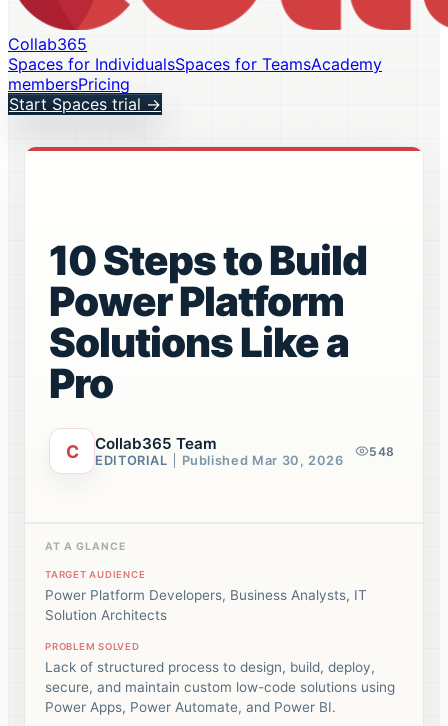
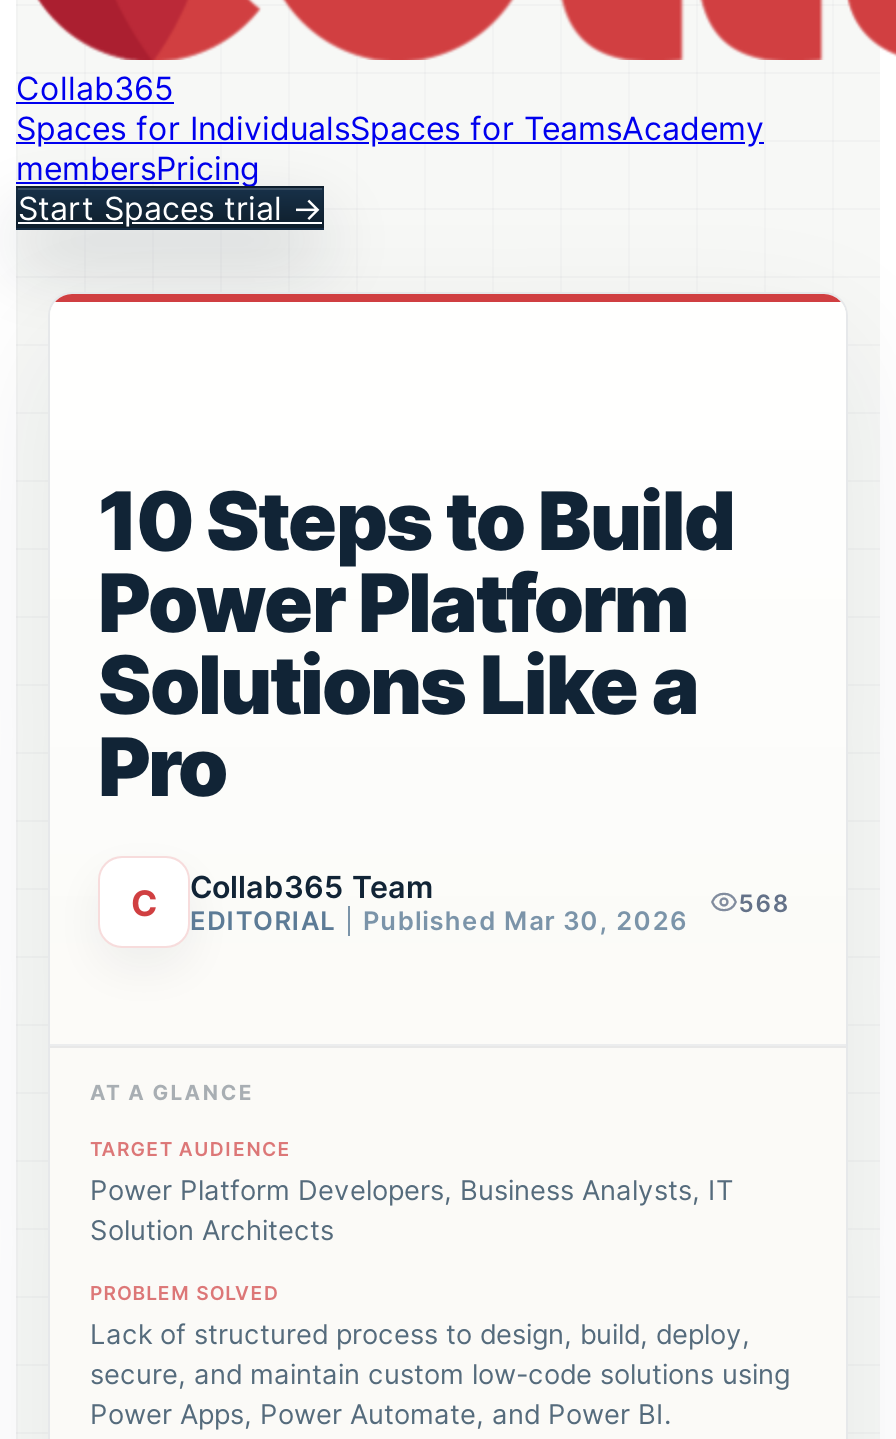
- 548
+ 568
